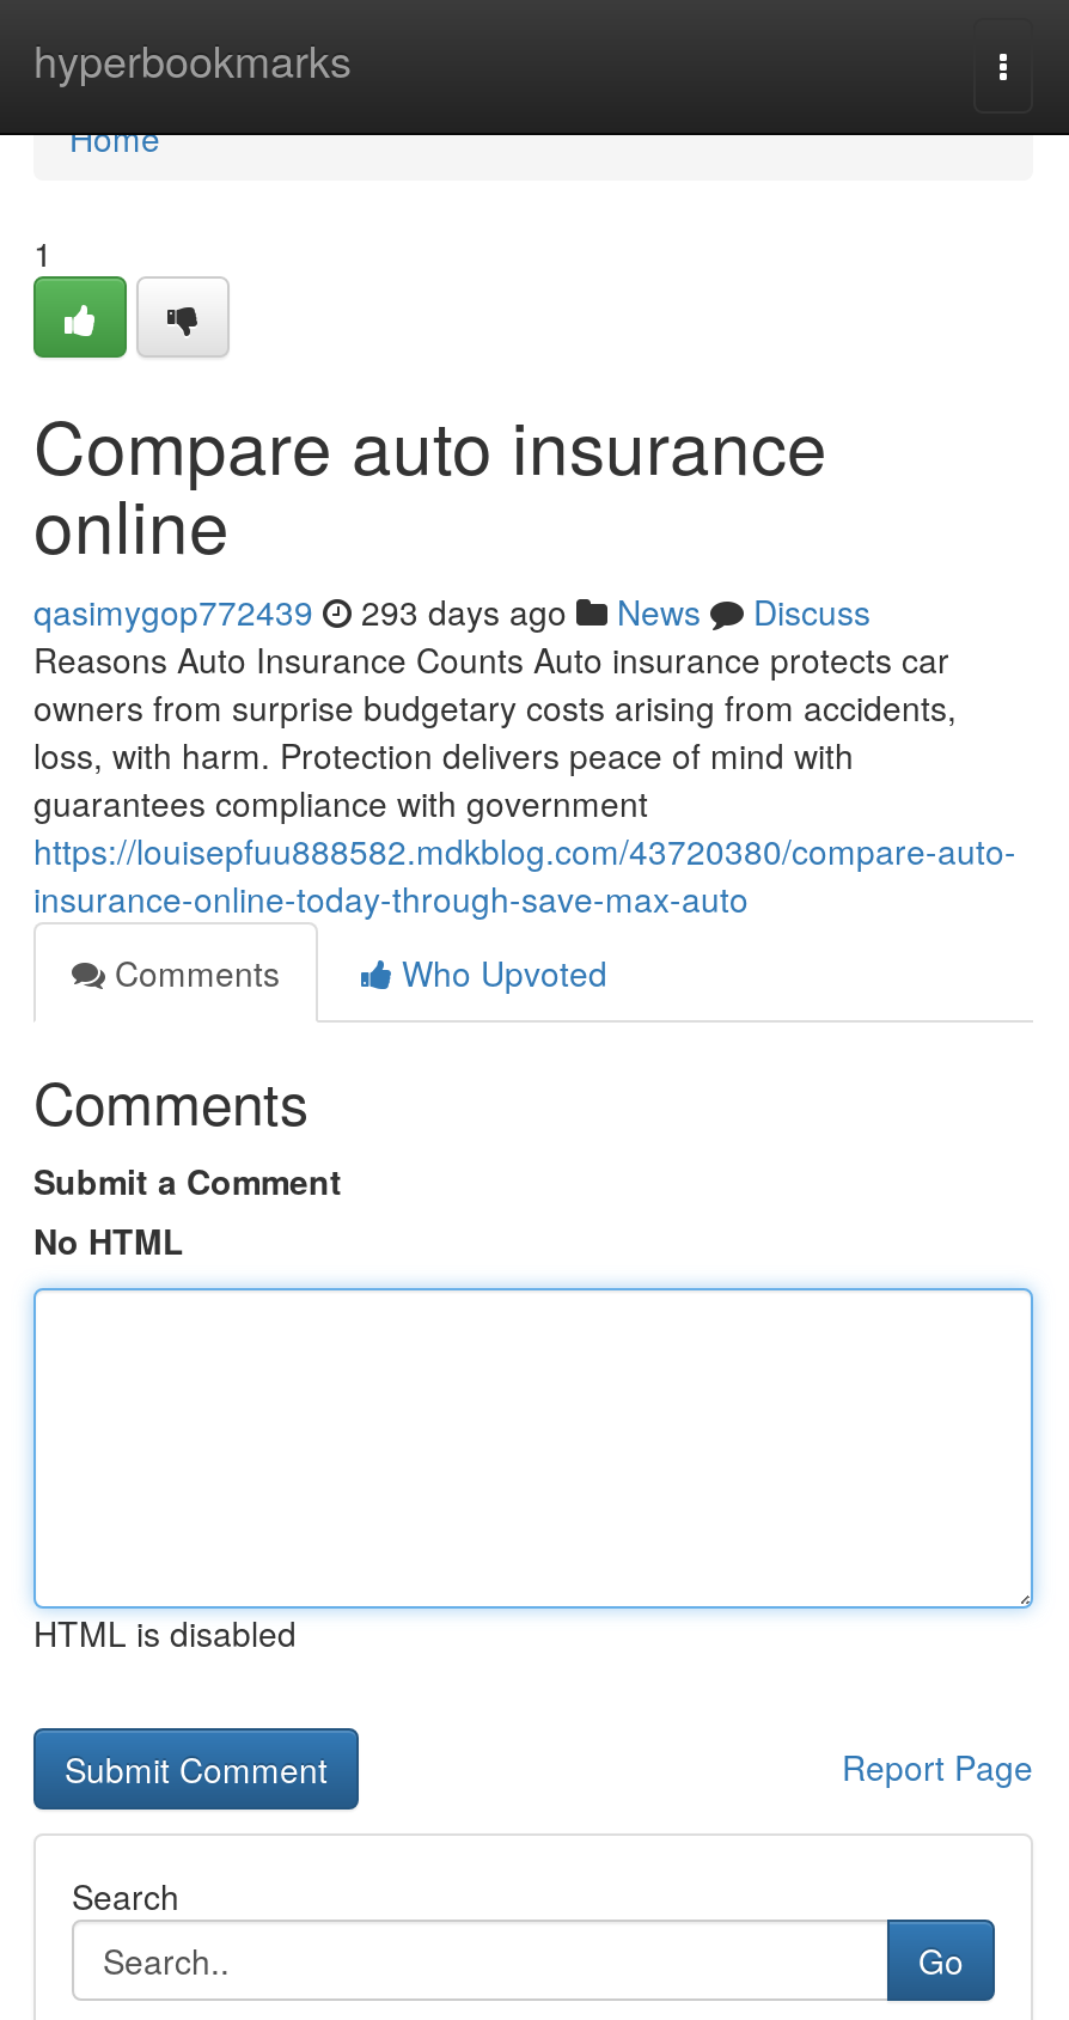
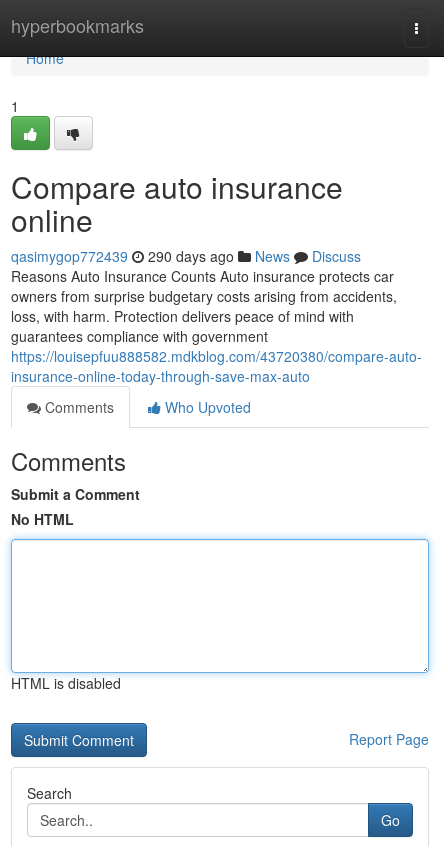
- qasimygop772439 293 days ago News Discuss
+ qasimygop772439 290 days ago News Discuss
